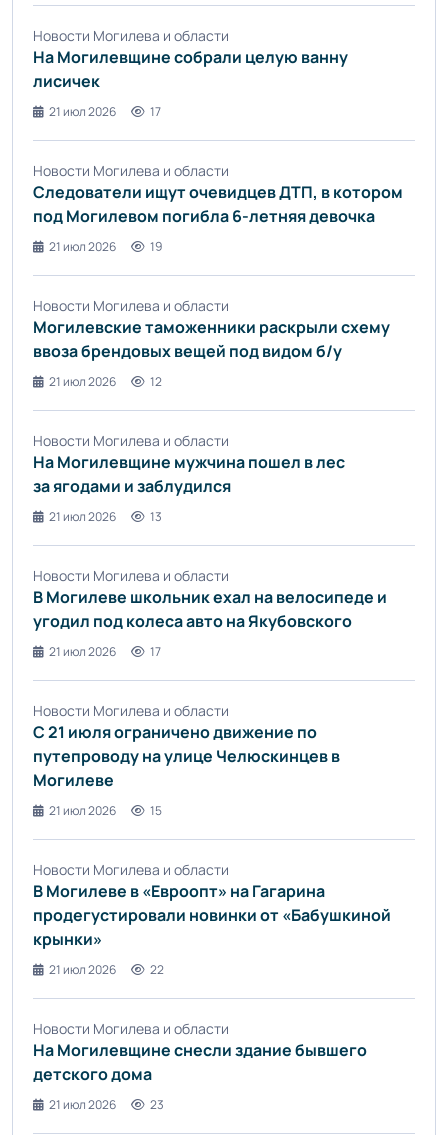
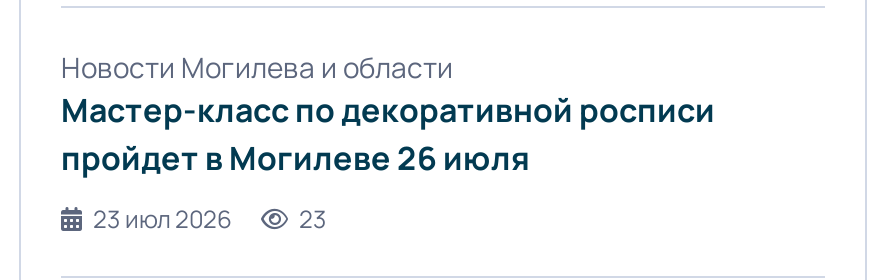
- На Могилевщине собрали целую ванну
- лисичек
- 21 июл 2026
- 17
- Новости Могилева и области
- Следователи ищут очевидцев ДТП, в котором
- под Могилевом погибла 6-летняя девочка
- 21 июл 2026
- 19
- Новости Могилева и области
- Могилевские таможенники раскрыли схему
- ввоза брендовых вещей под видом б/у
- 21 июл 2026
- 12
- Новости Могилева и области
- На Могилевщине мужчина пошел в лес
- за ягодами и заблудился
- 21 июл 2026
- 13
- Новости Могилева и области
- В Могилеве школьник ехал на велосипеде и
- угодил под колеса авто на Якубовского
- 21 июл 2026
- 17
- Новости Могилева и области
- С 21 июля ограничено движение по
- путепроводу на улице Челюскинцев в
- Могилеве
- 21 июл 2026
- 15
- Новости Могилева и области
- В Могилеве в «Евроопт» на Гагарина
- продегустировали новинки от «Бабушкиной
- крынки»
- 21 июл 2026
- 22
- Новости Могилева и области
- На Могилевщине снесли здание бывшего
- детского дома
- 21 июл 2026
+ Мастер-класс по декоративной росписи
+ пройдет в Могилеве 26 июля
+ 23 июл 2026
